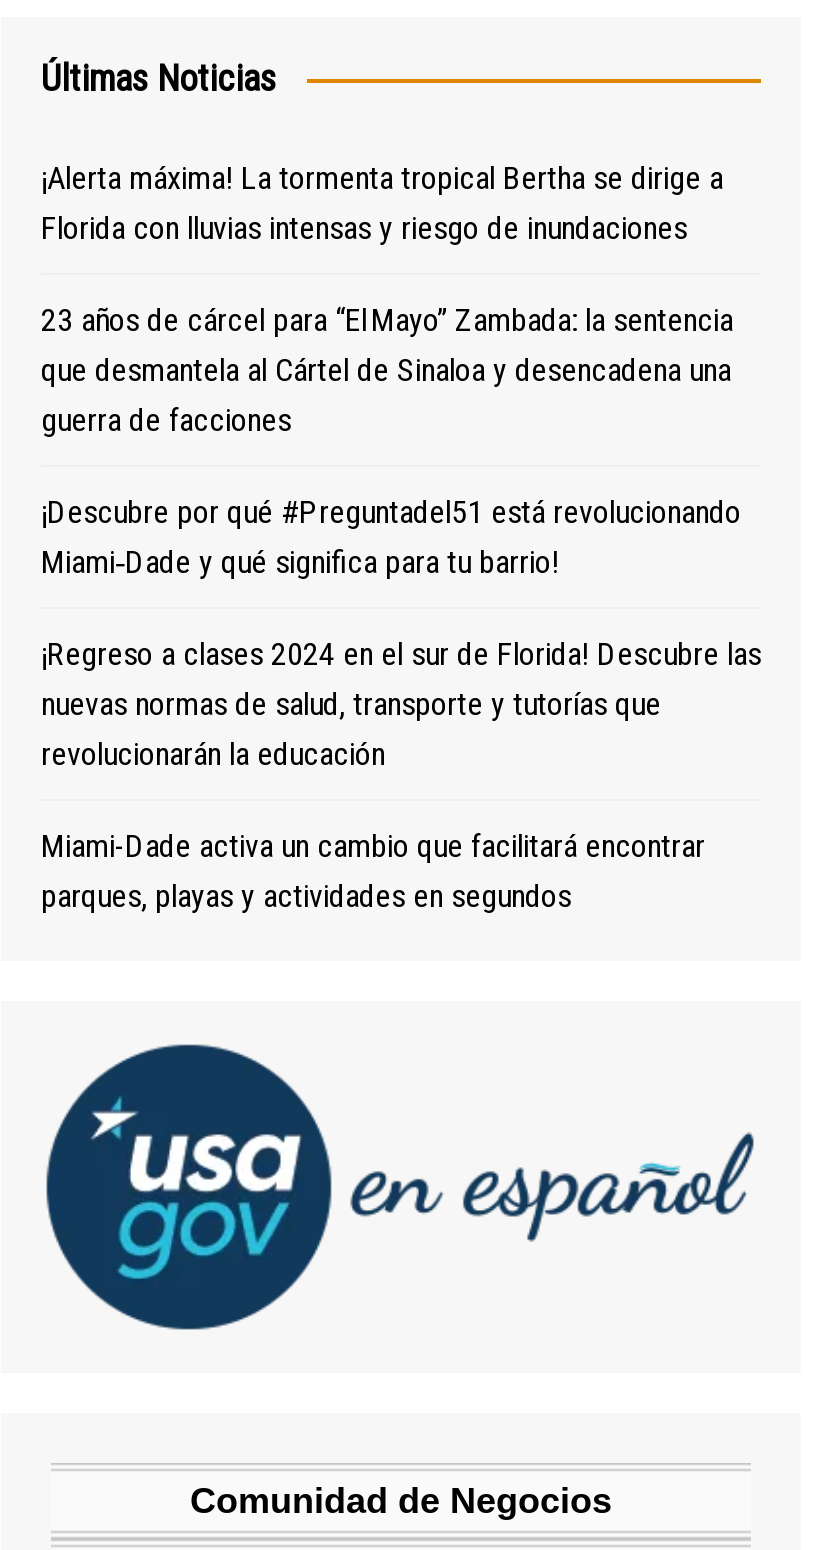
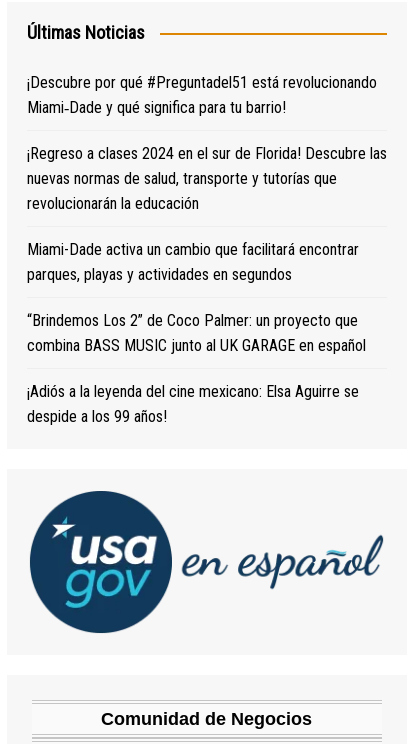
- ¡Alerta máxima! La tormenta tropical Bertha se dirige a
- Florida con lluvias intensas y riesgo de inundaciones
- 23 años de cárcel para “El Mayo” Zambada: la sentencia
- que desmantela al Cártel de Sinaloa y desencadena una
- guerra de facciones

moved up: ¡Descubre por qué #Preguntadel51 está revolucionando | Miami‑Dade y qué significa para tu barrio! | ¡Regreso a clases 2024 en el sur de Florida! Descubre las | nuevas normas de salud, transporte y tutorías que | revolucionarán la educación | Miami-Dade activa un cambio que facilitará encontrar | parques, playas y actividades en segundos

+ “Brindemos Los 2” de Coco Palmer: un proyecto que
+ combina BASS MUSIC junto al UK GARAGE en español
+ ¡Adiós a la leyenda del cine mexicano: Elsa Aguirre se
+ despide a los 99 años!
